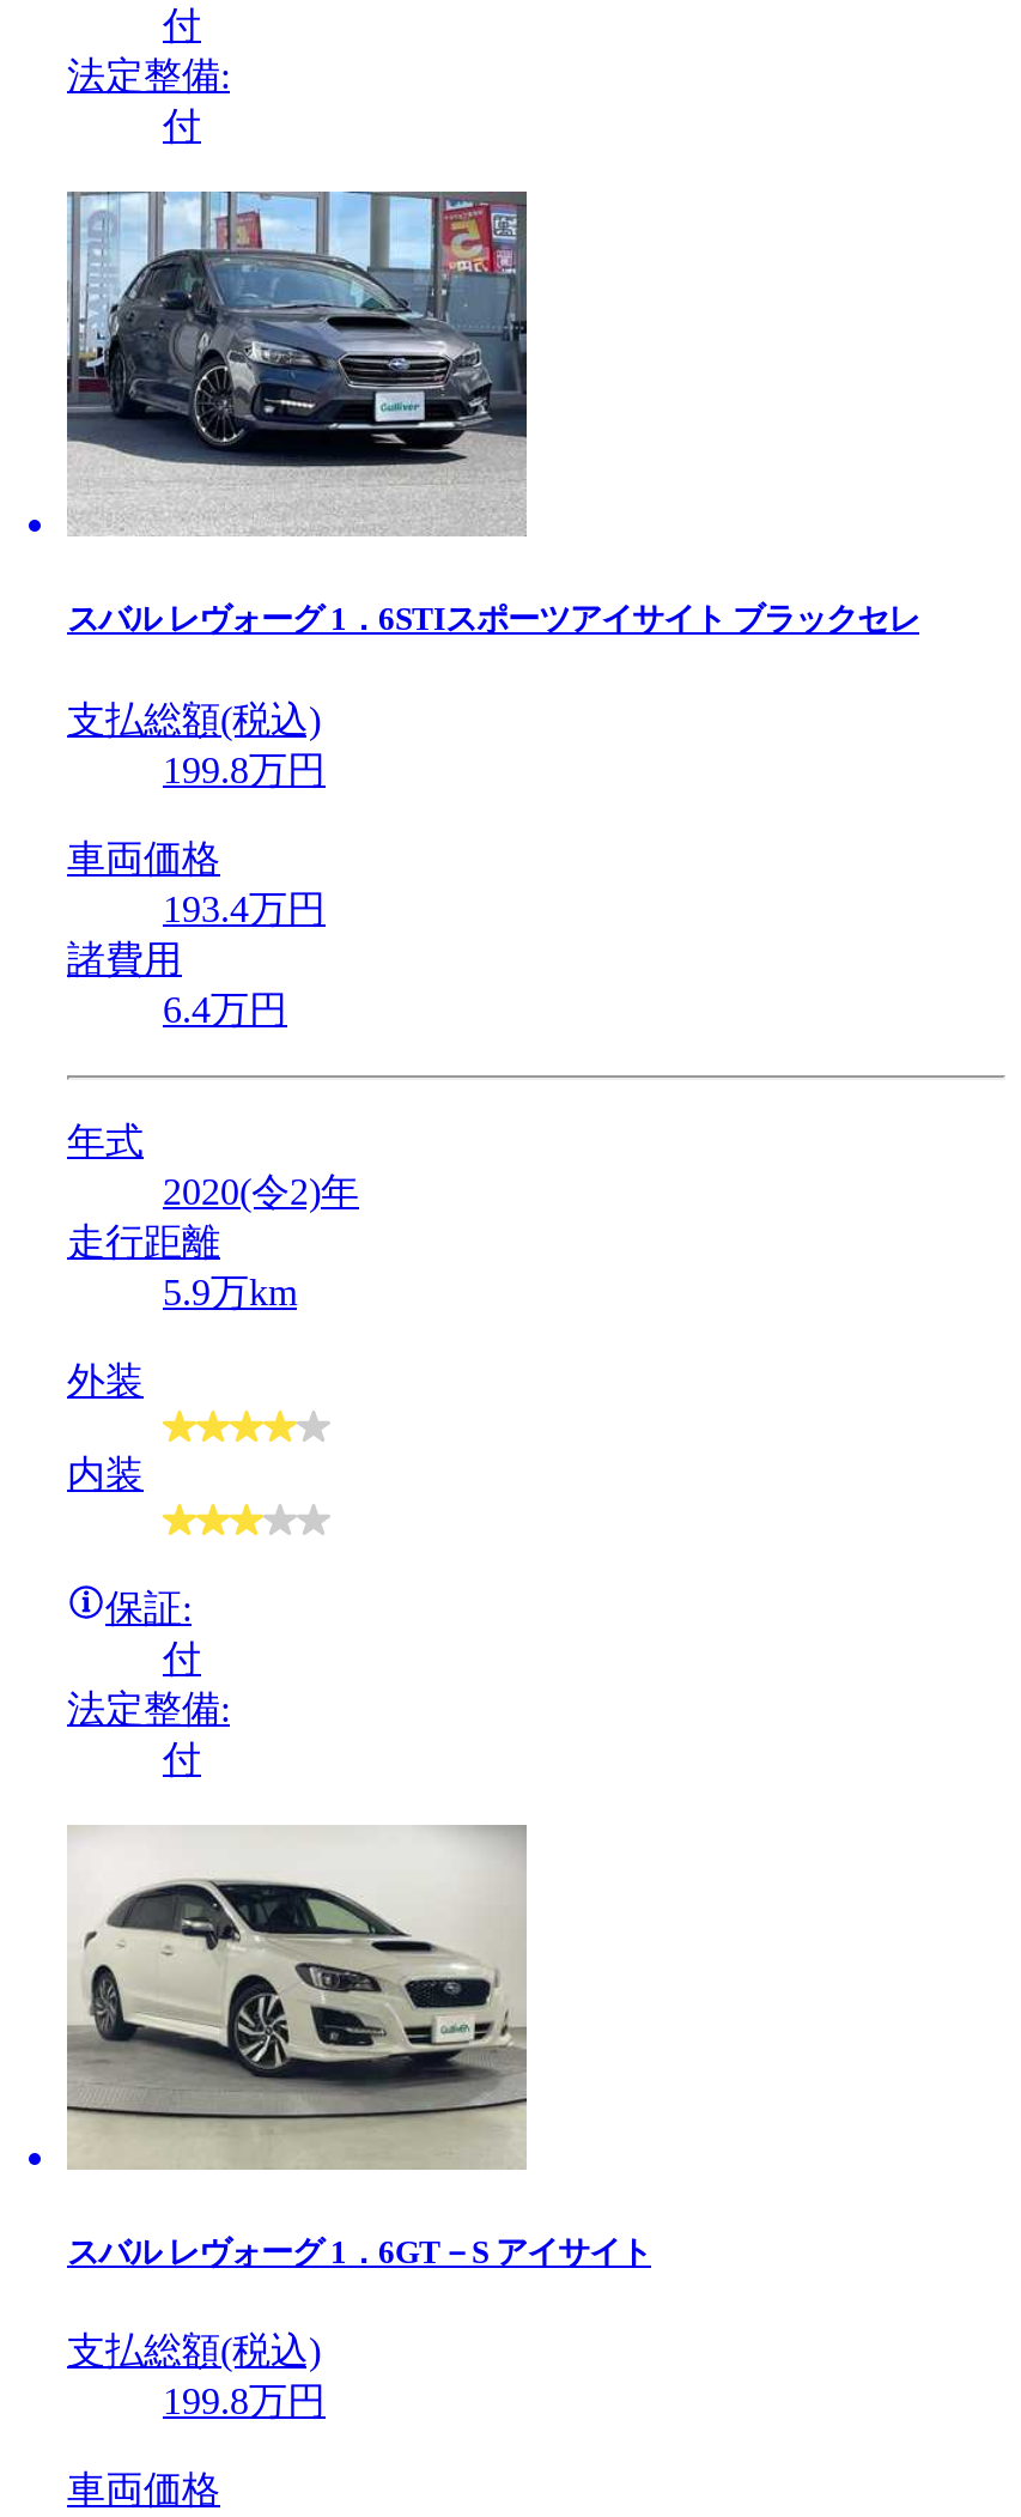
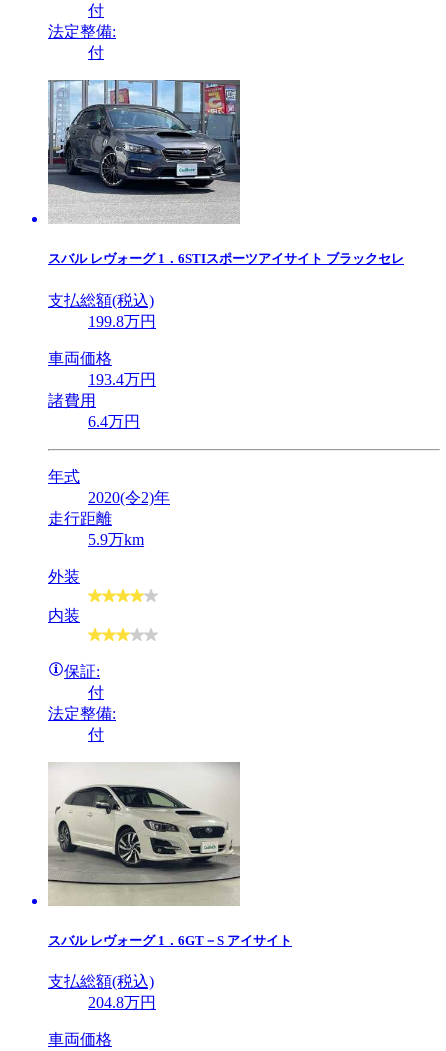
- 199.8万円
+ 204.8万円
